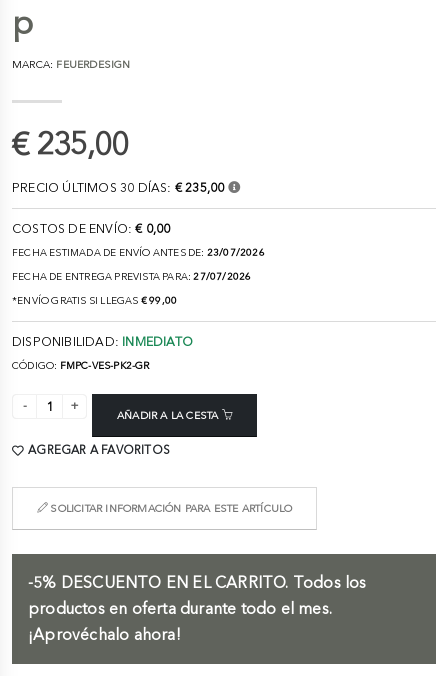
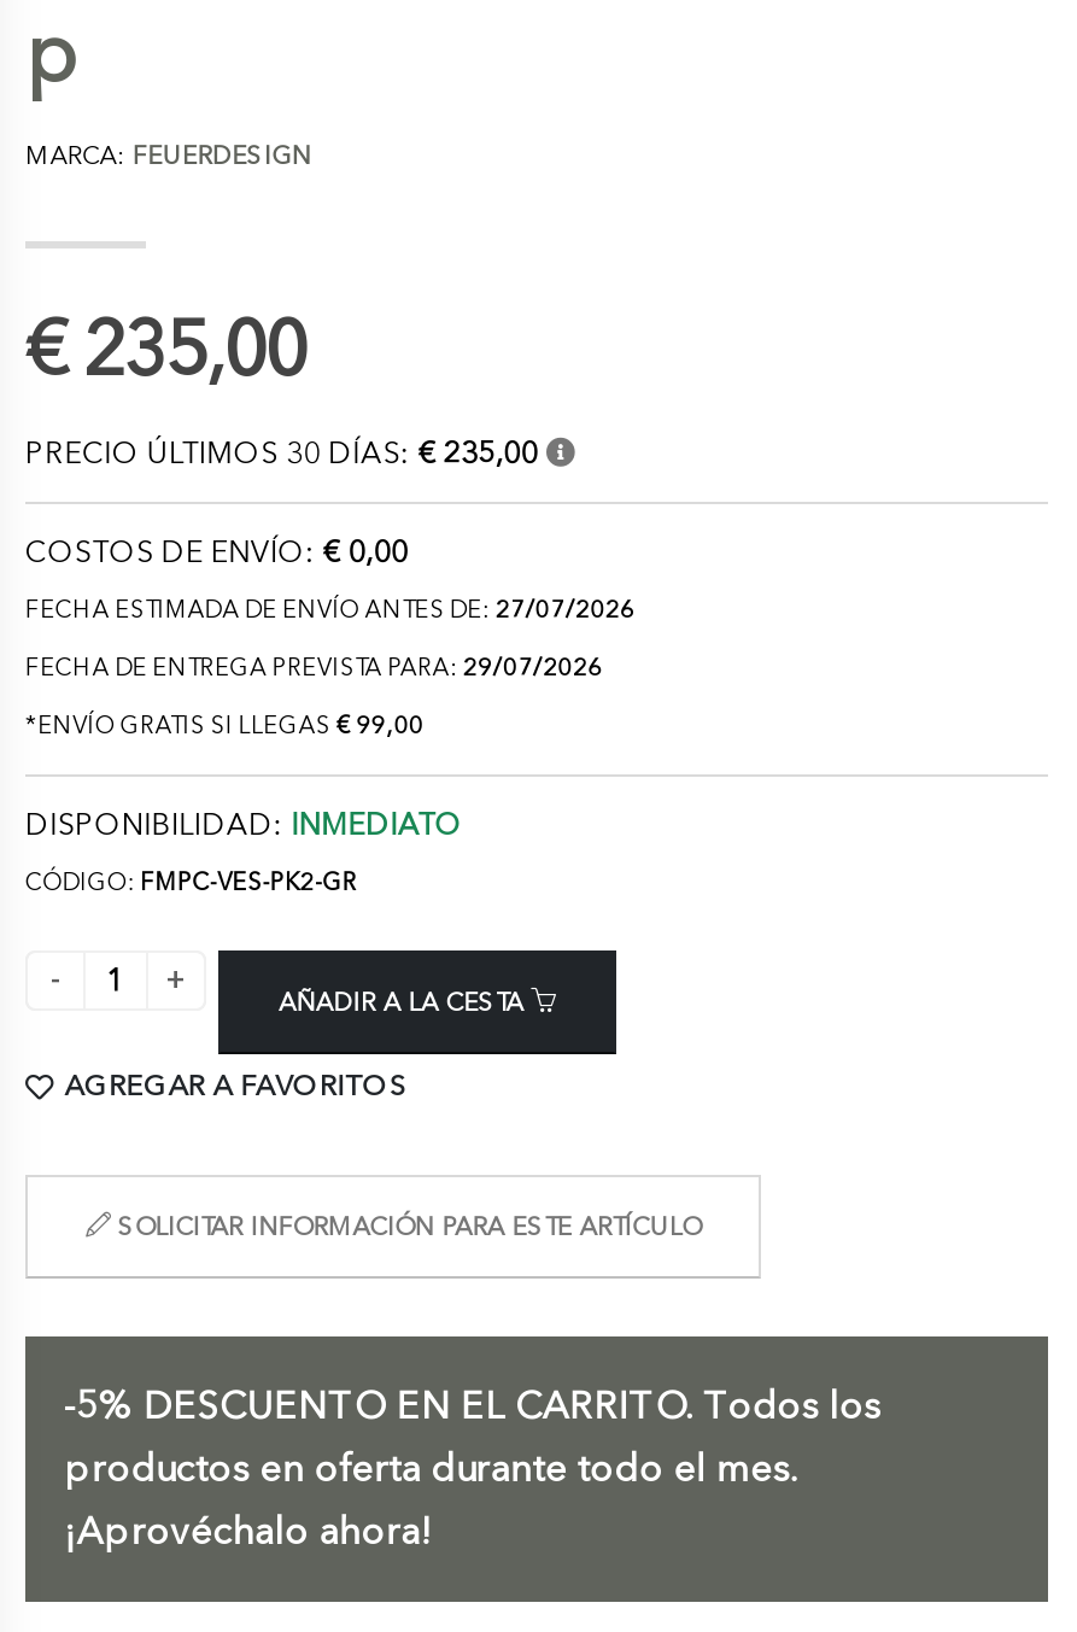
- FECHA ESTIMADA DE ENVÍO ANTES DE: 23/07/2026
+ FECHA ESTIMADA DE ENVÍO ANTES DE: 27/07/2026

- FECHA DE ENTREGA PREVISTA PARA: 27/07/2026
+ FECHA DE ENTREGA PREVISTA PARA: 29/07/2026
